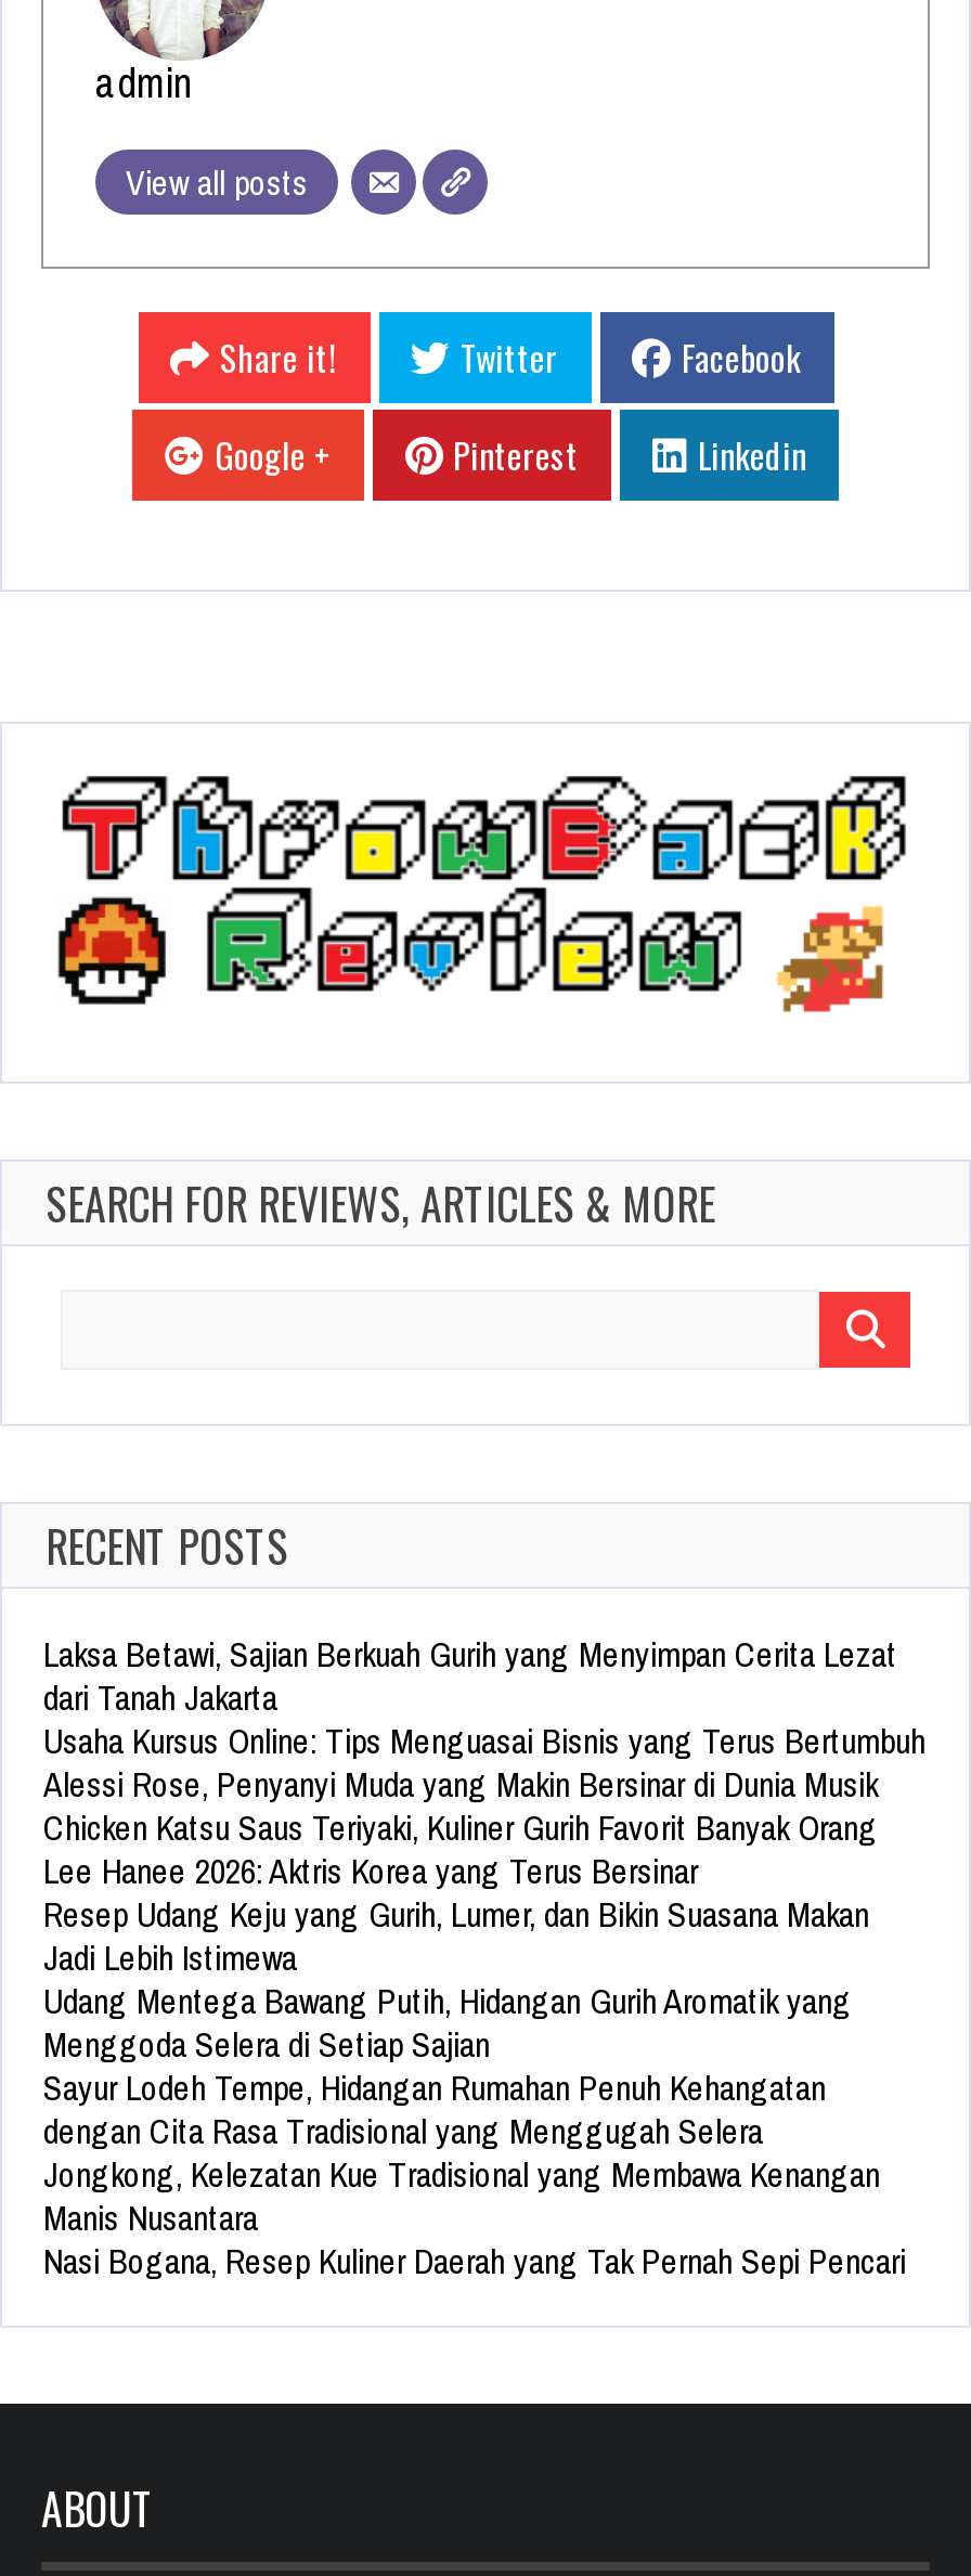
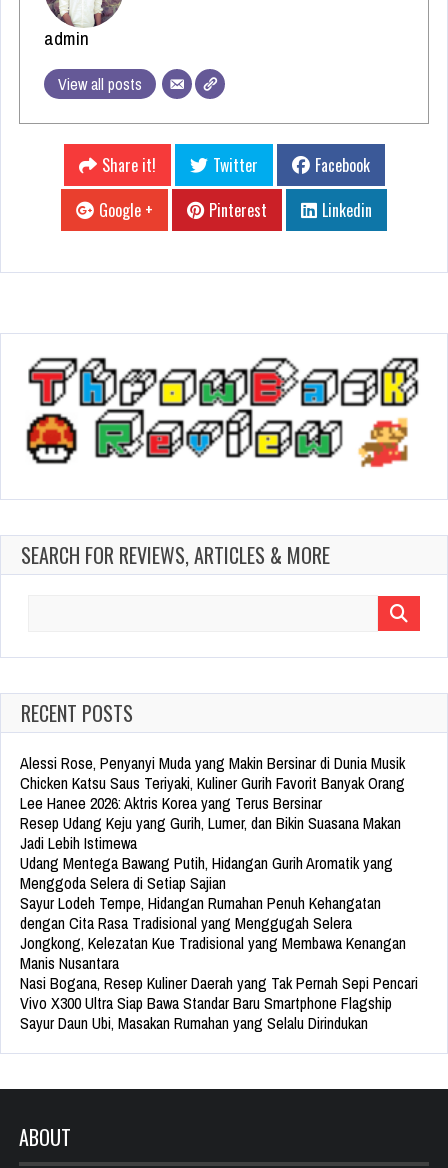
- Laksa Betawi, Sajian Berkuah Gurih yang Menyimpan Cerita Lezat
- dari Tanah Jakarta
- Usaha Kursus Online: Tips Menguasai Bisnis yang Terus Bertumbuh

moved up: Alessi Rose, Penyanyi Muda yang Makin Bersinar di Dunia Musik | Chicken Katsu Saus Teriyaki, Kuliner Gurih Favorit Banyak Orang | Lee Hanee 2026: Aktris Korea yang Terus Bersinar | ... | Manis Nusantara | Nasi Bogana, Resep Kuliner Daerah yang Tak Pernah Sepi Pencari

+ Vivo X300 Ultra Siap Bawa Standar Baru Smartphone Flagship
+ Sayur Daun Ubi, Masakan Rumahan yang Selalu Dirindukan
